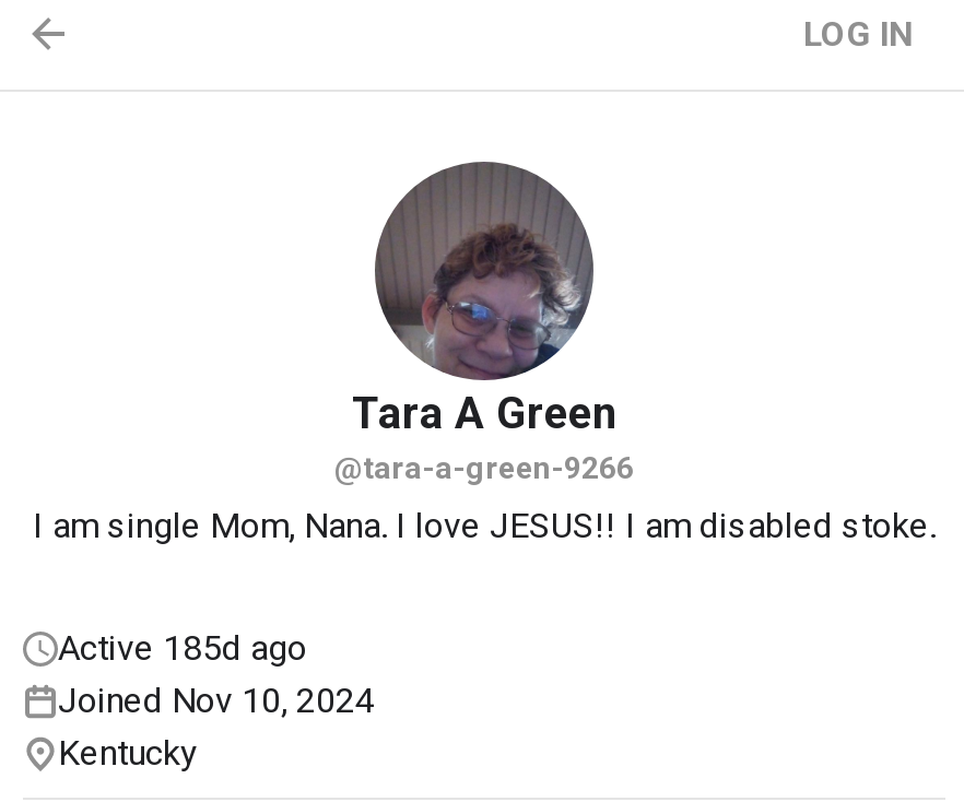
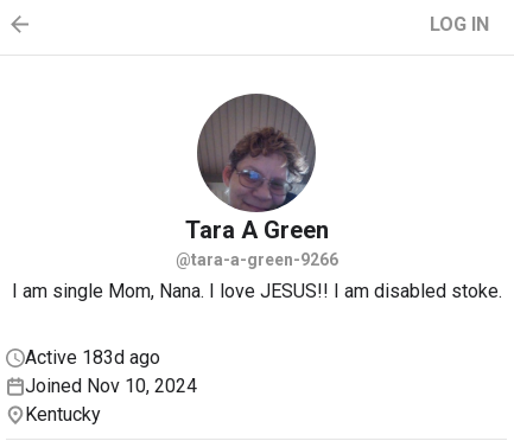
- Active 185d ago
+ Active 183d ago
